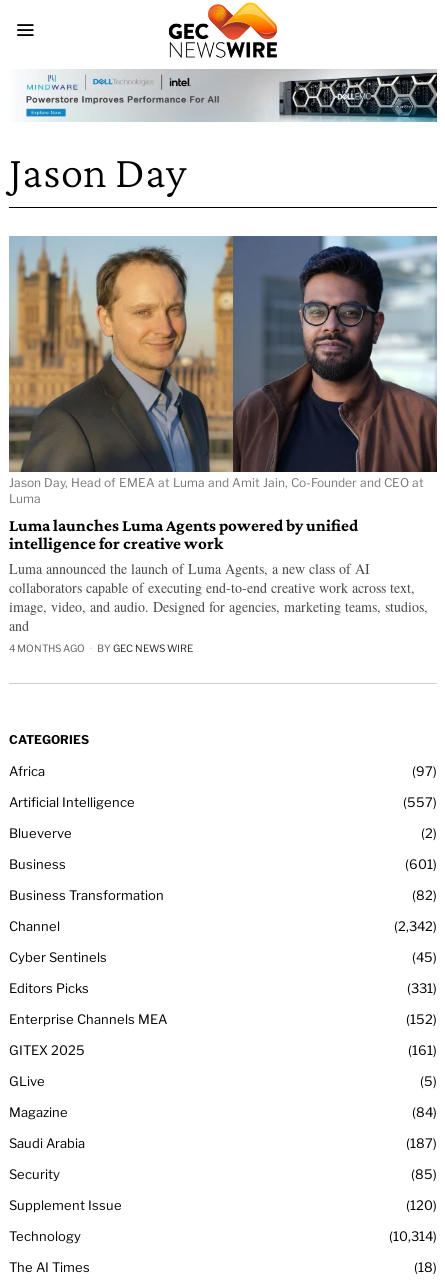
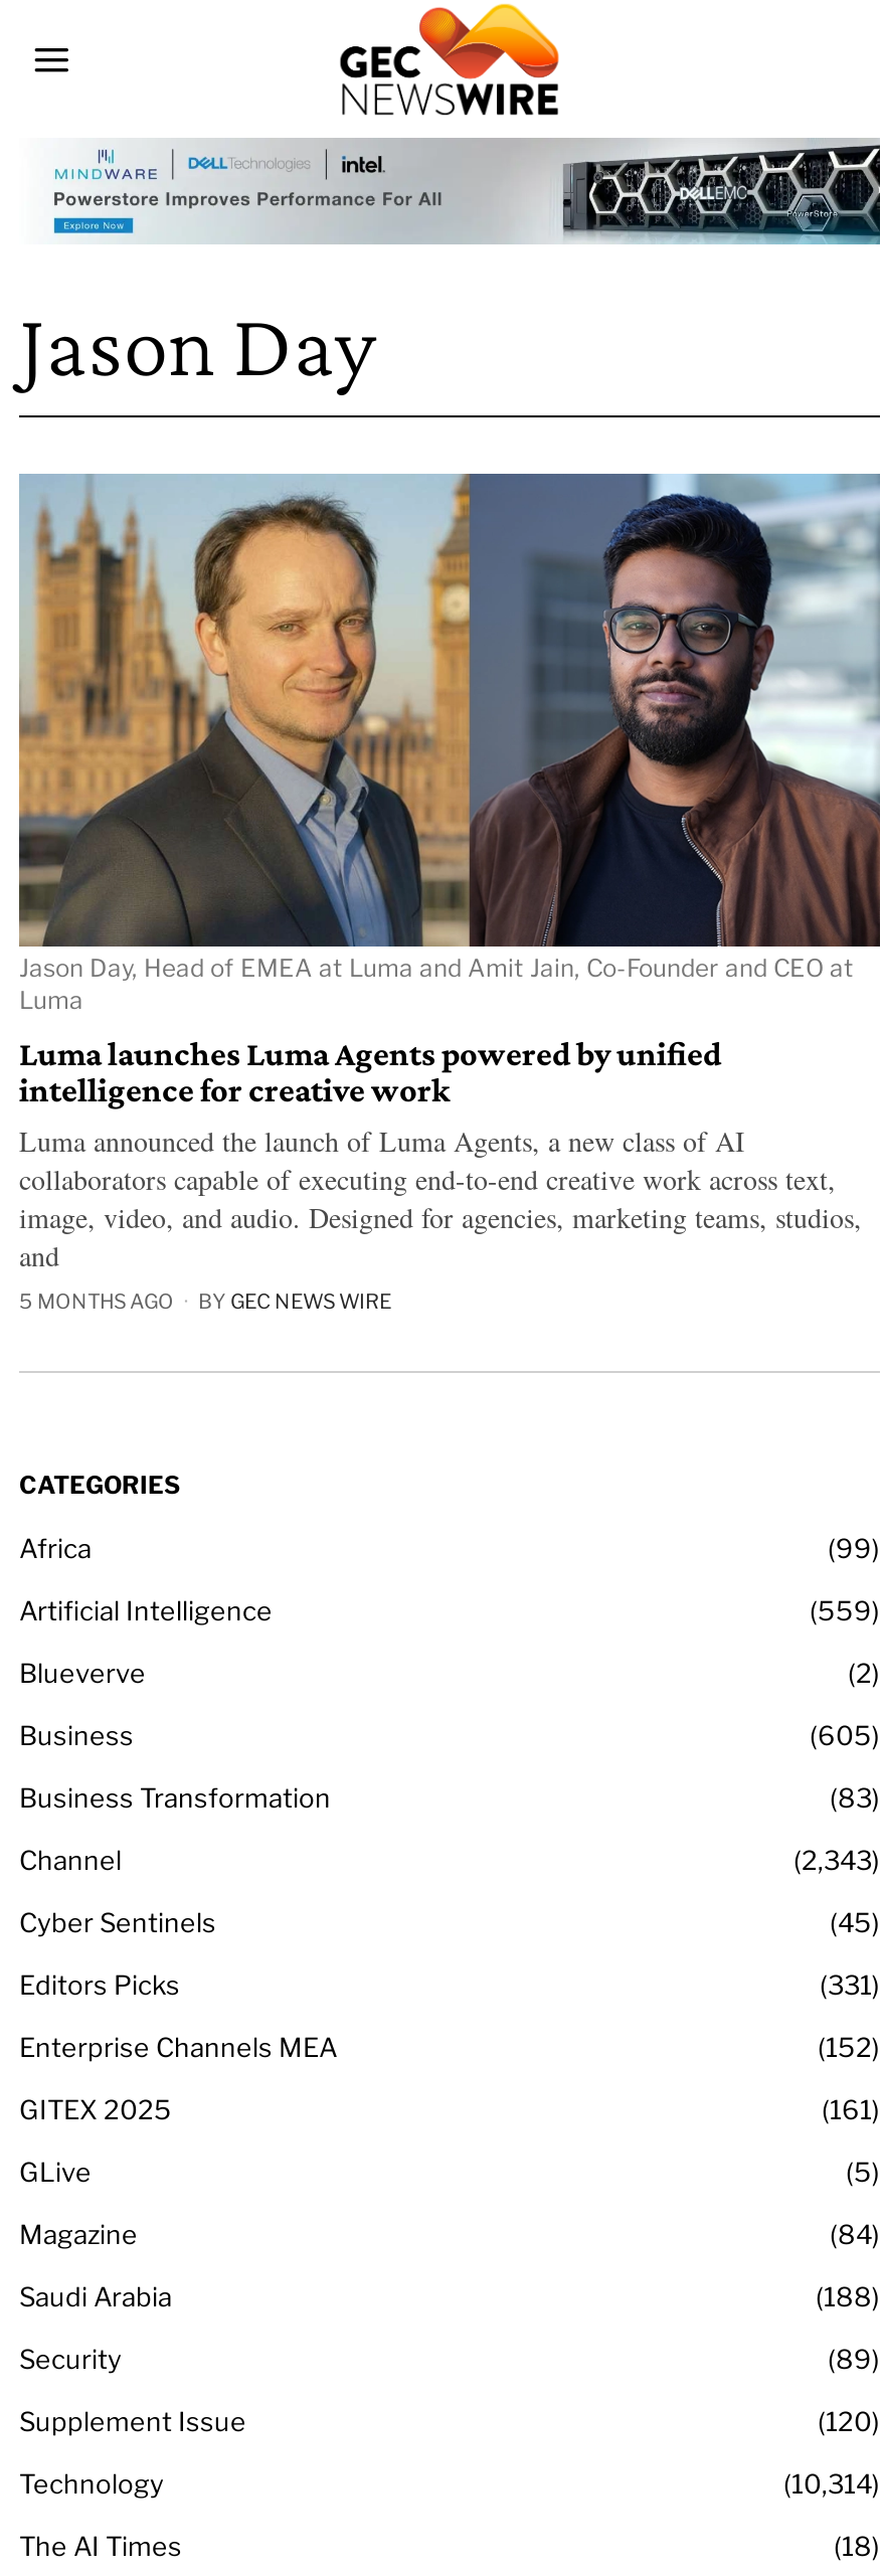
- 4 MONTHS AGO BY GEC NEWS WIRE
+ 5 MONTHS AGO BY GEC NEWS WIRE

- 97
+ 99

- 557
+ 559

- 601
+ 605

- 82
+ 83

- 2,342
+ 2,343

- 187
+ 188

- 85
+ 89
